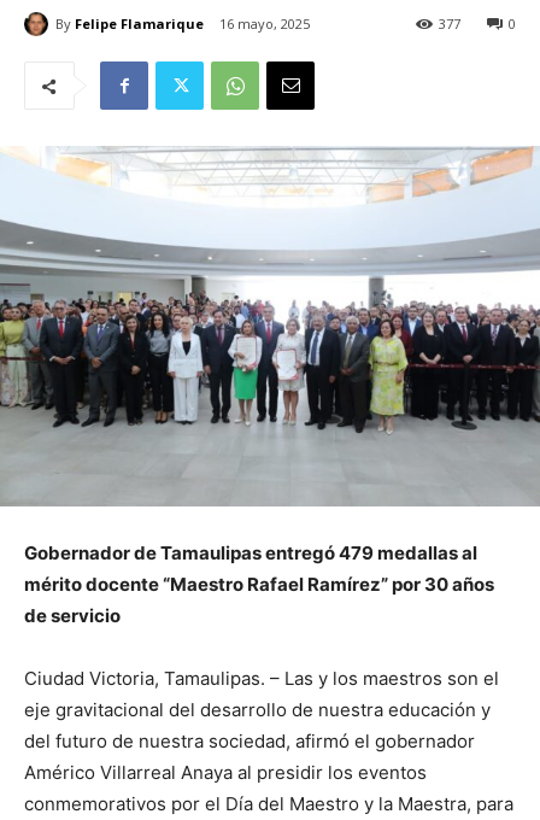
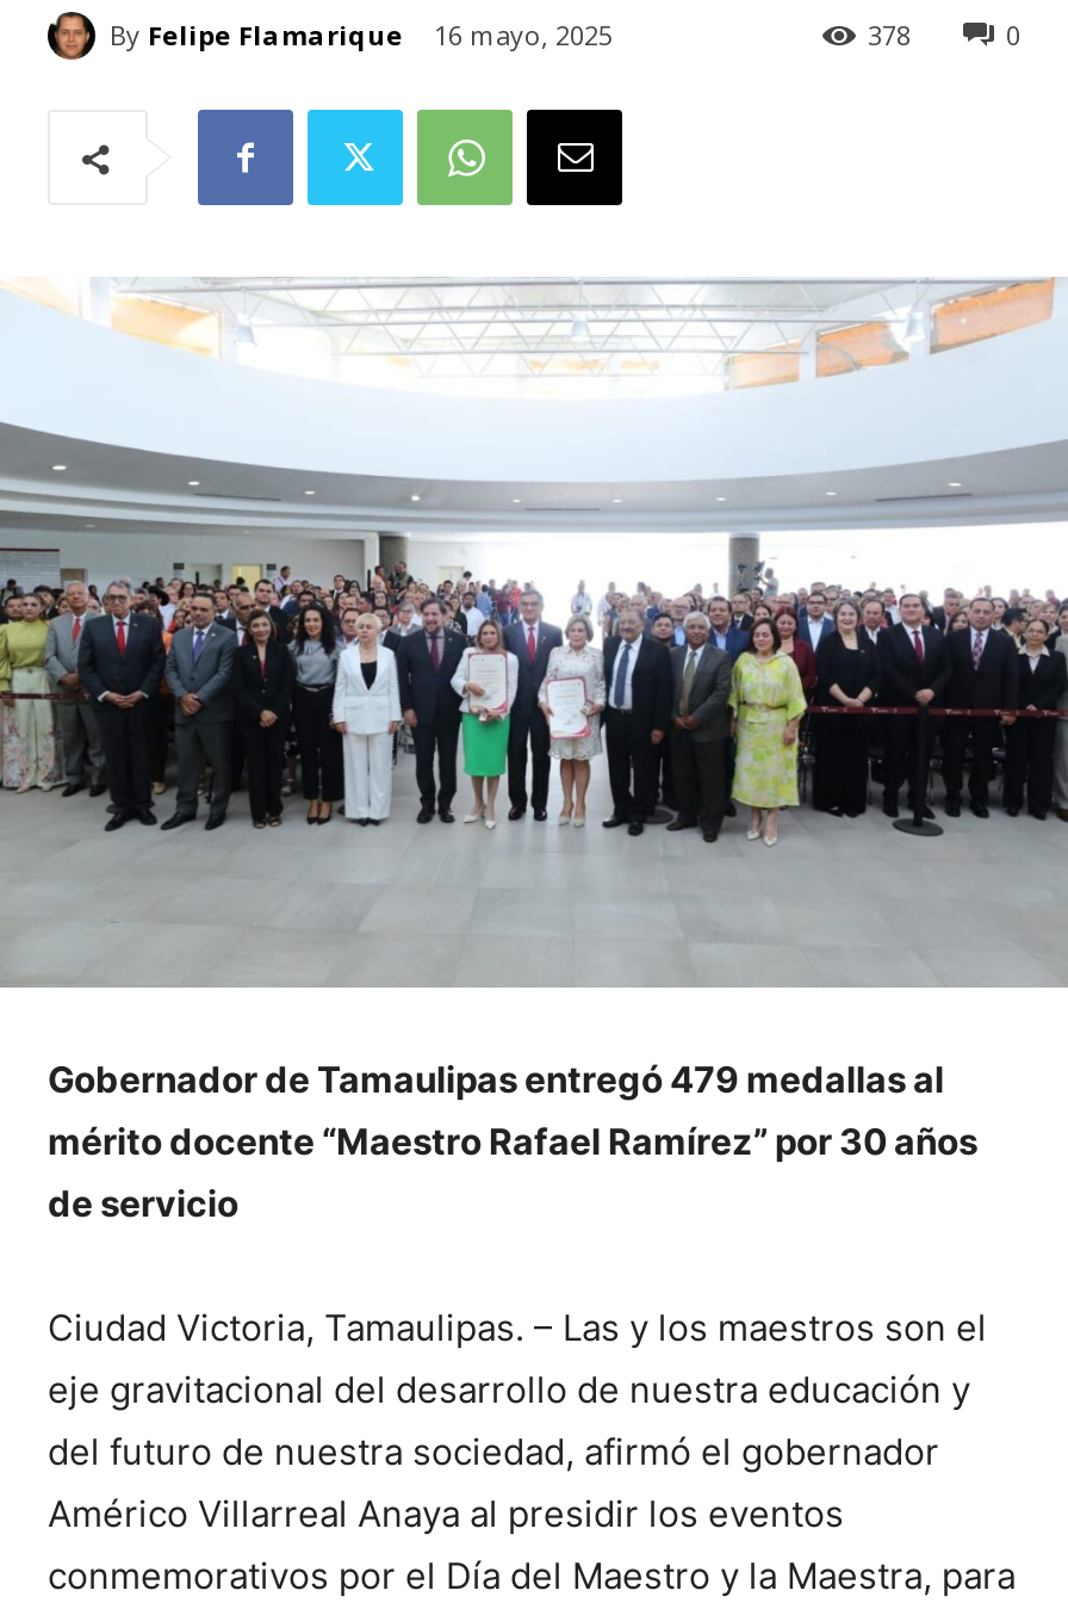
- 377
+ 378
